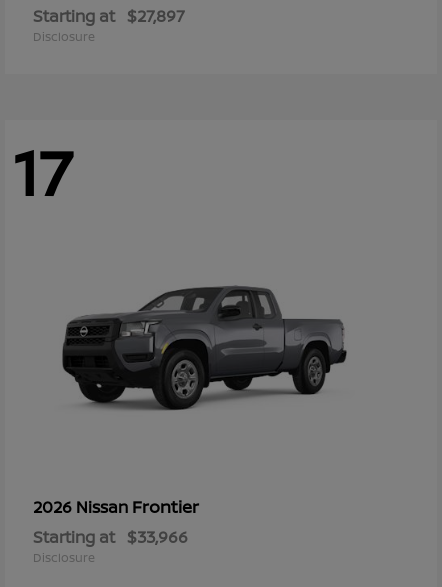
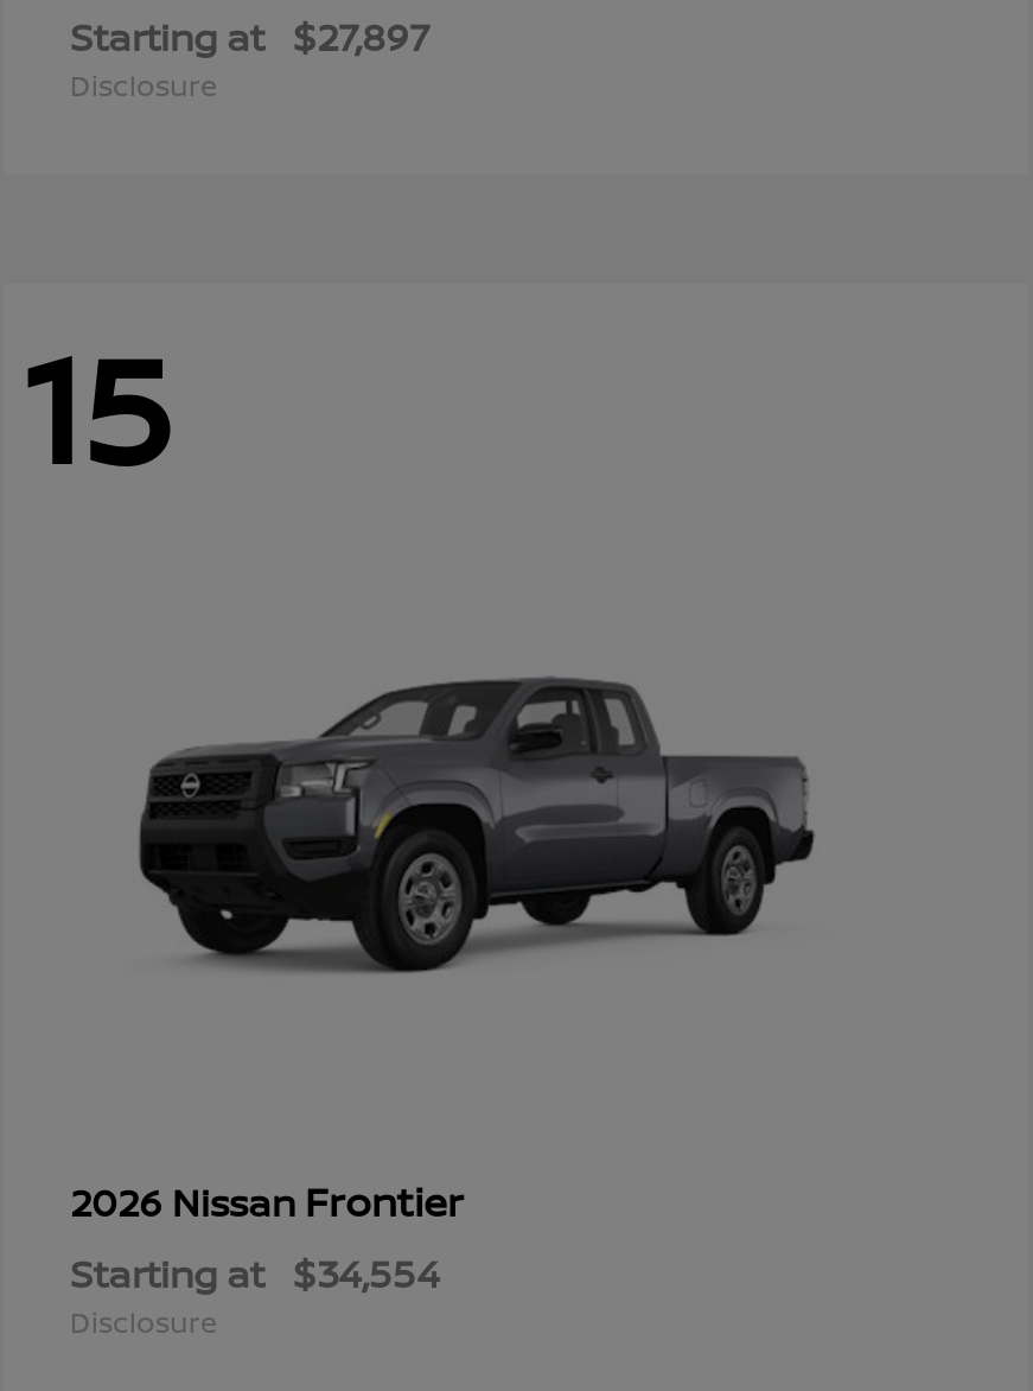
- 17
+ 15

- Starting at $33,966
+ Starting at $34,554
